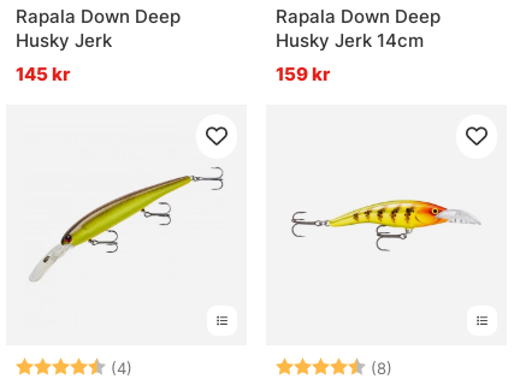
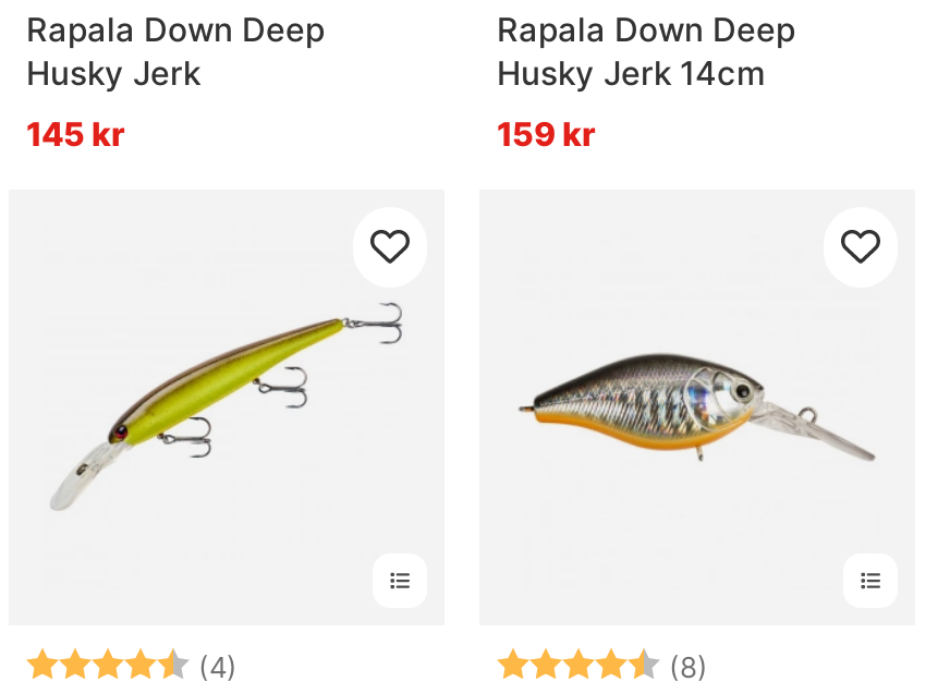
- [image]
+ [image]
